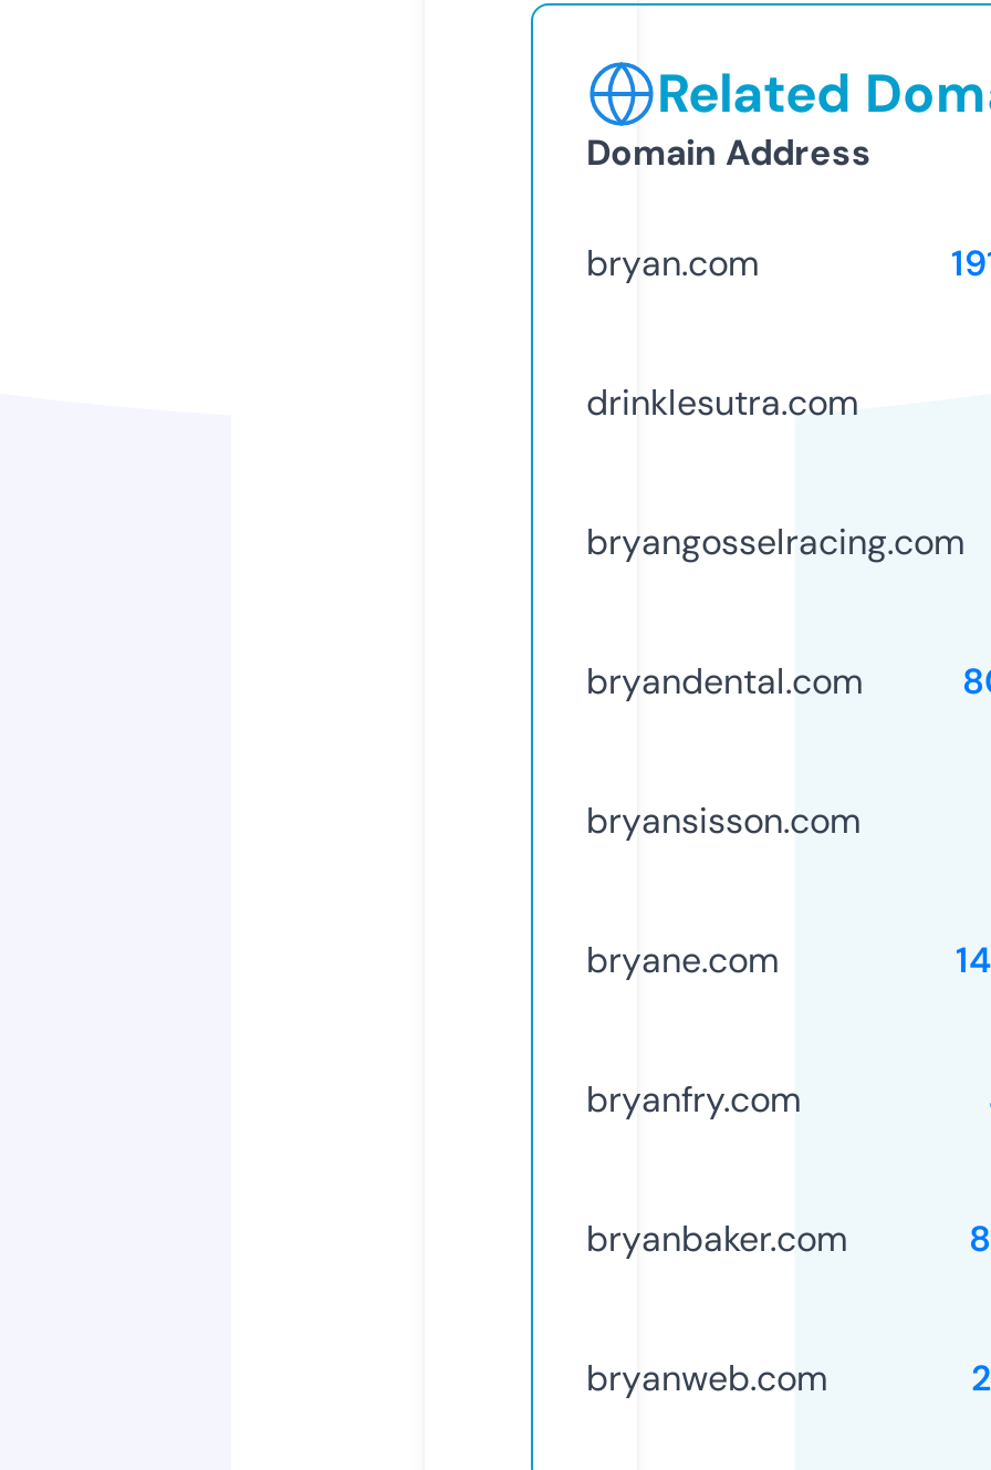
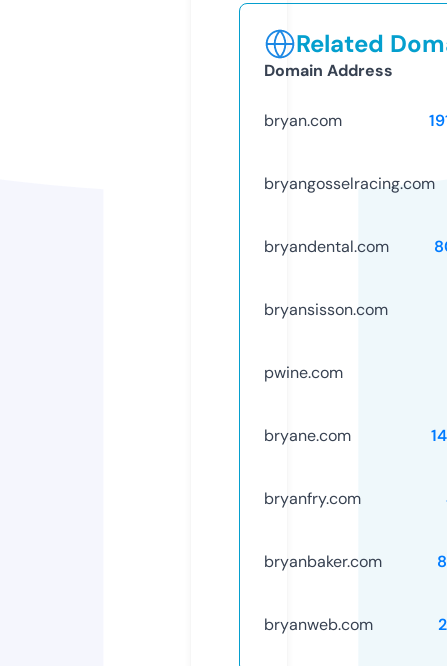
- drinklesutra.com

moved up: bryangosselracing.com | bryandental.com | bryansisson.com

+ pwine.com
